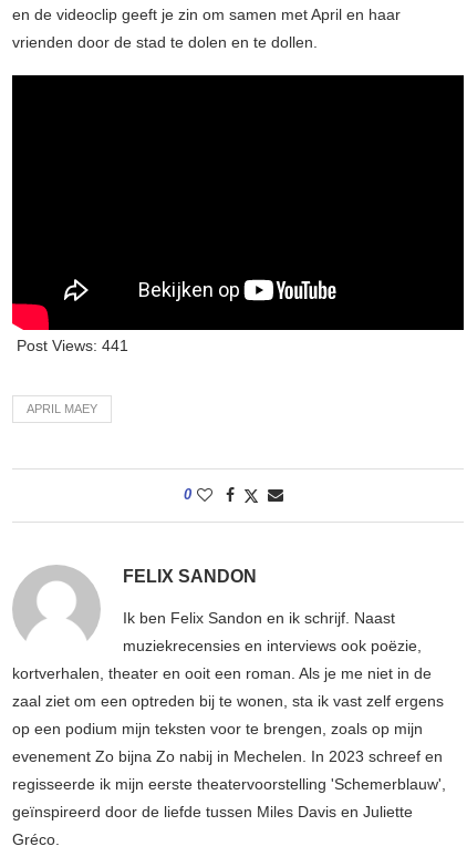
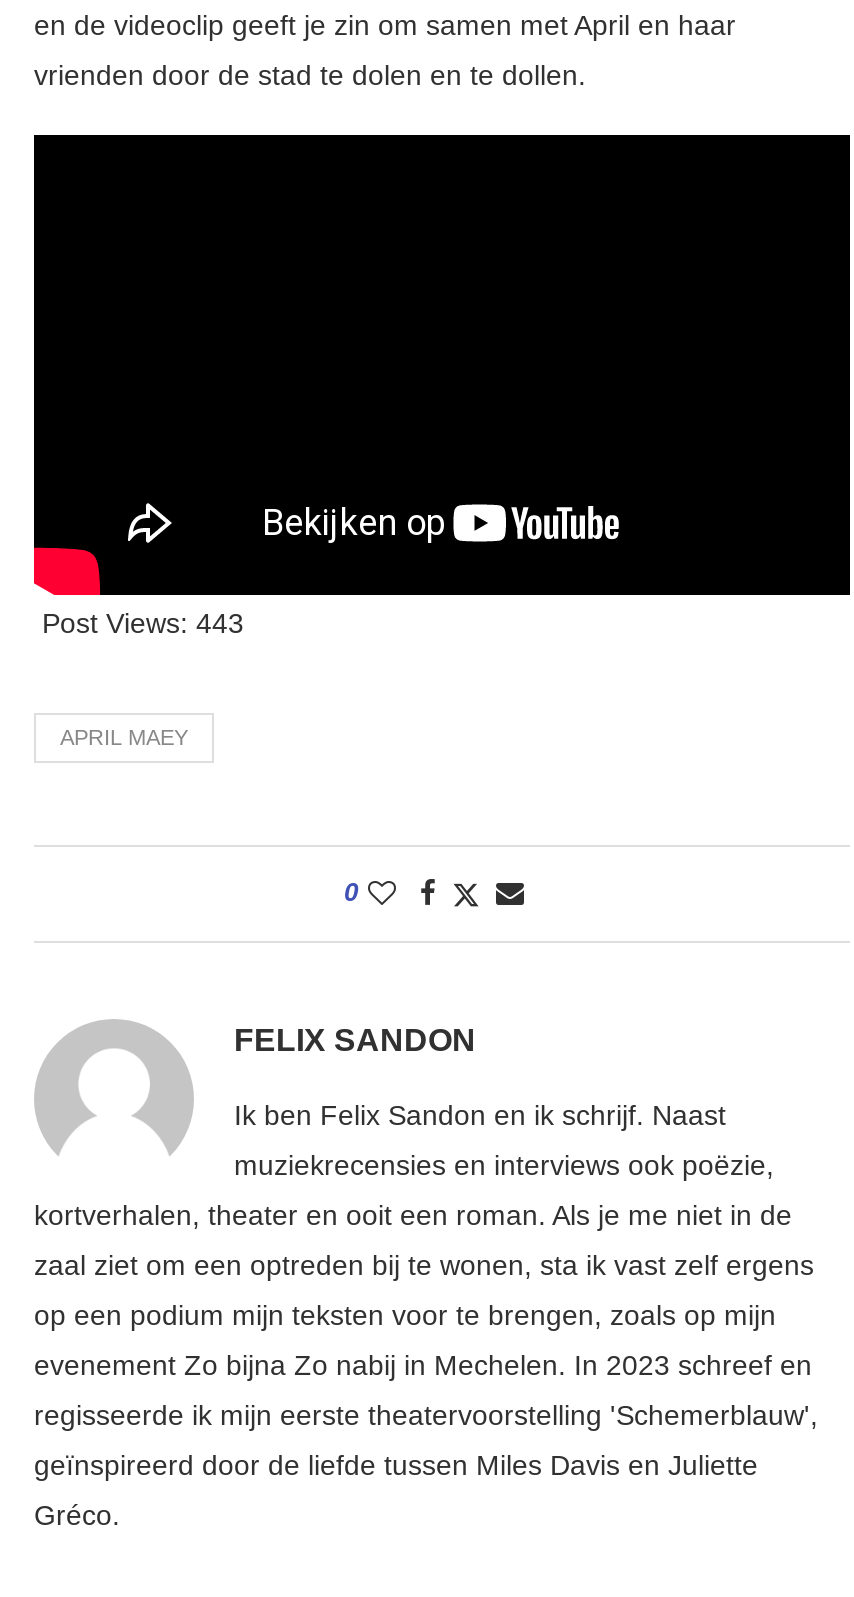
- Post Views: 441
+ Post Views: 443
